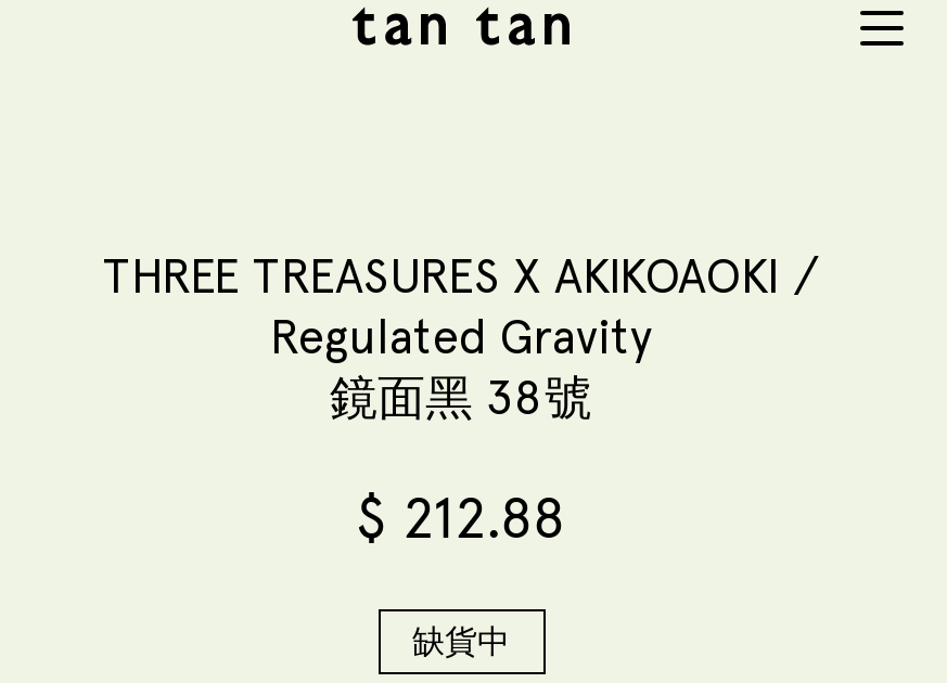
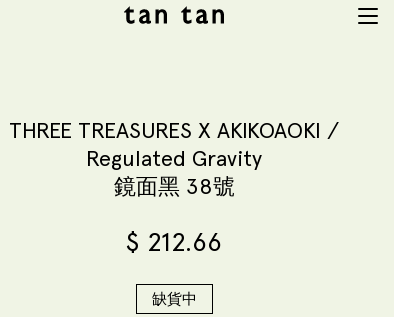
- $ 212.88
+ $ 212.66
